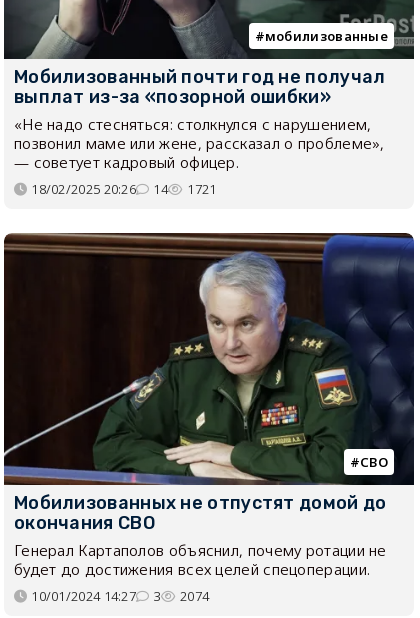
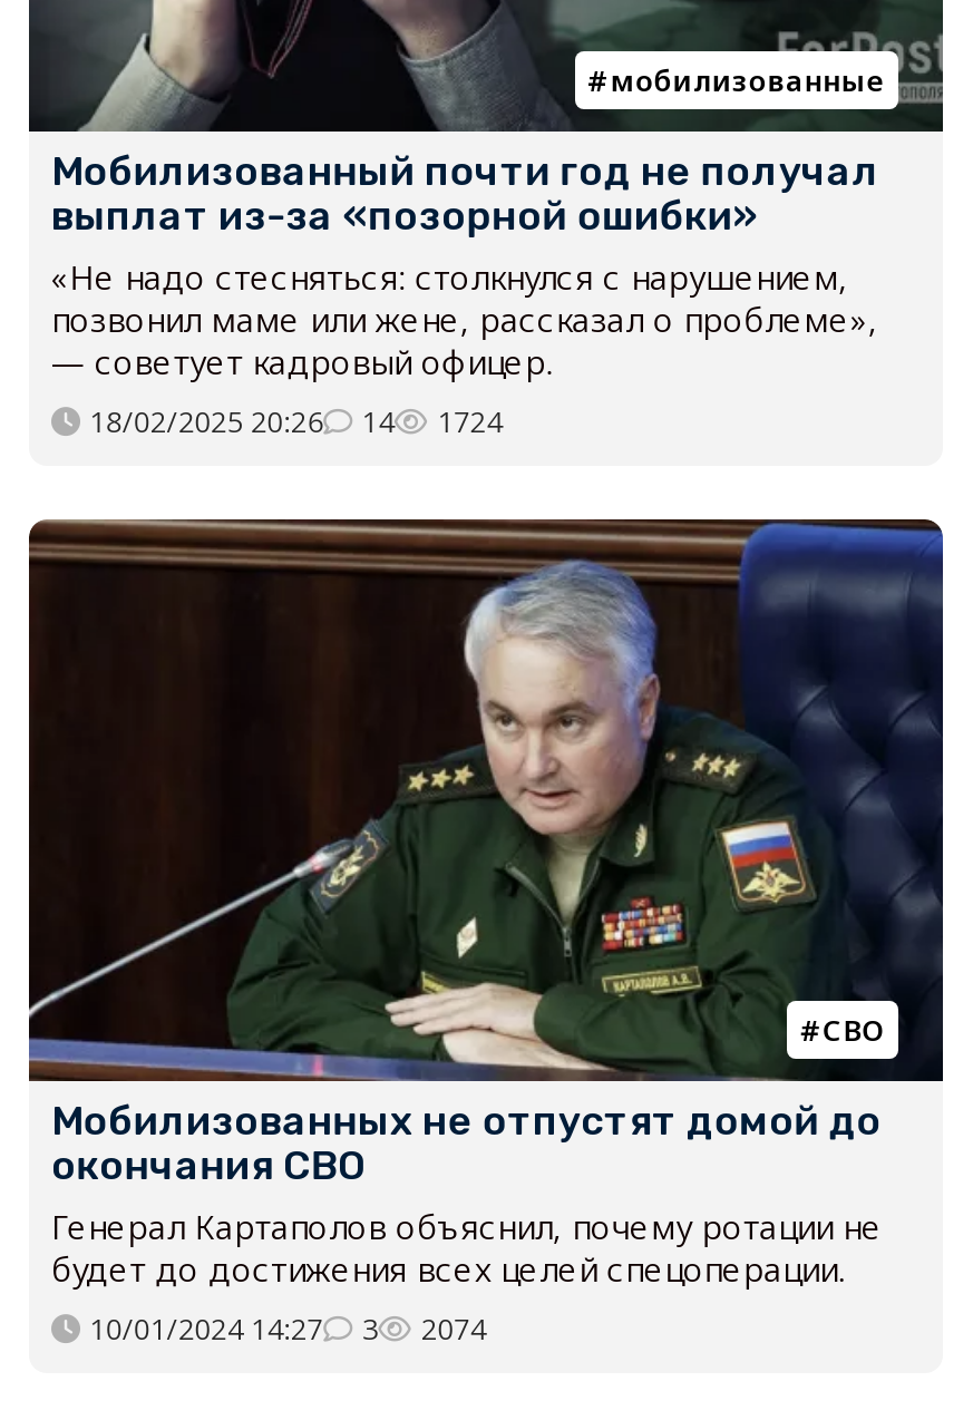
- 18/02/2025 20:26 14 1721
+ 18/02/2025 20:26 14 1724
